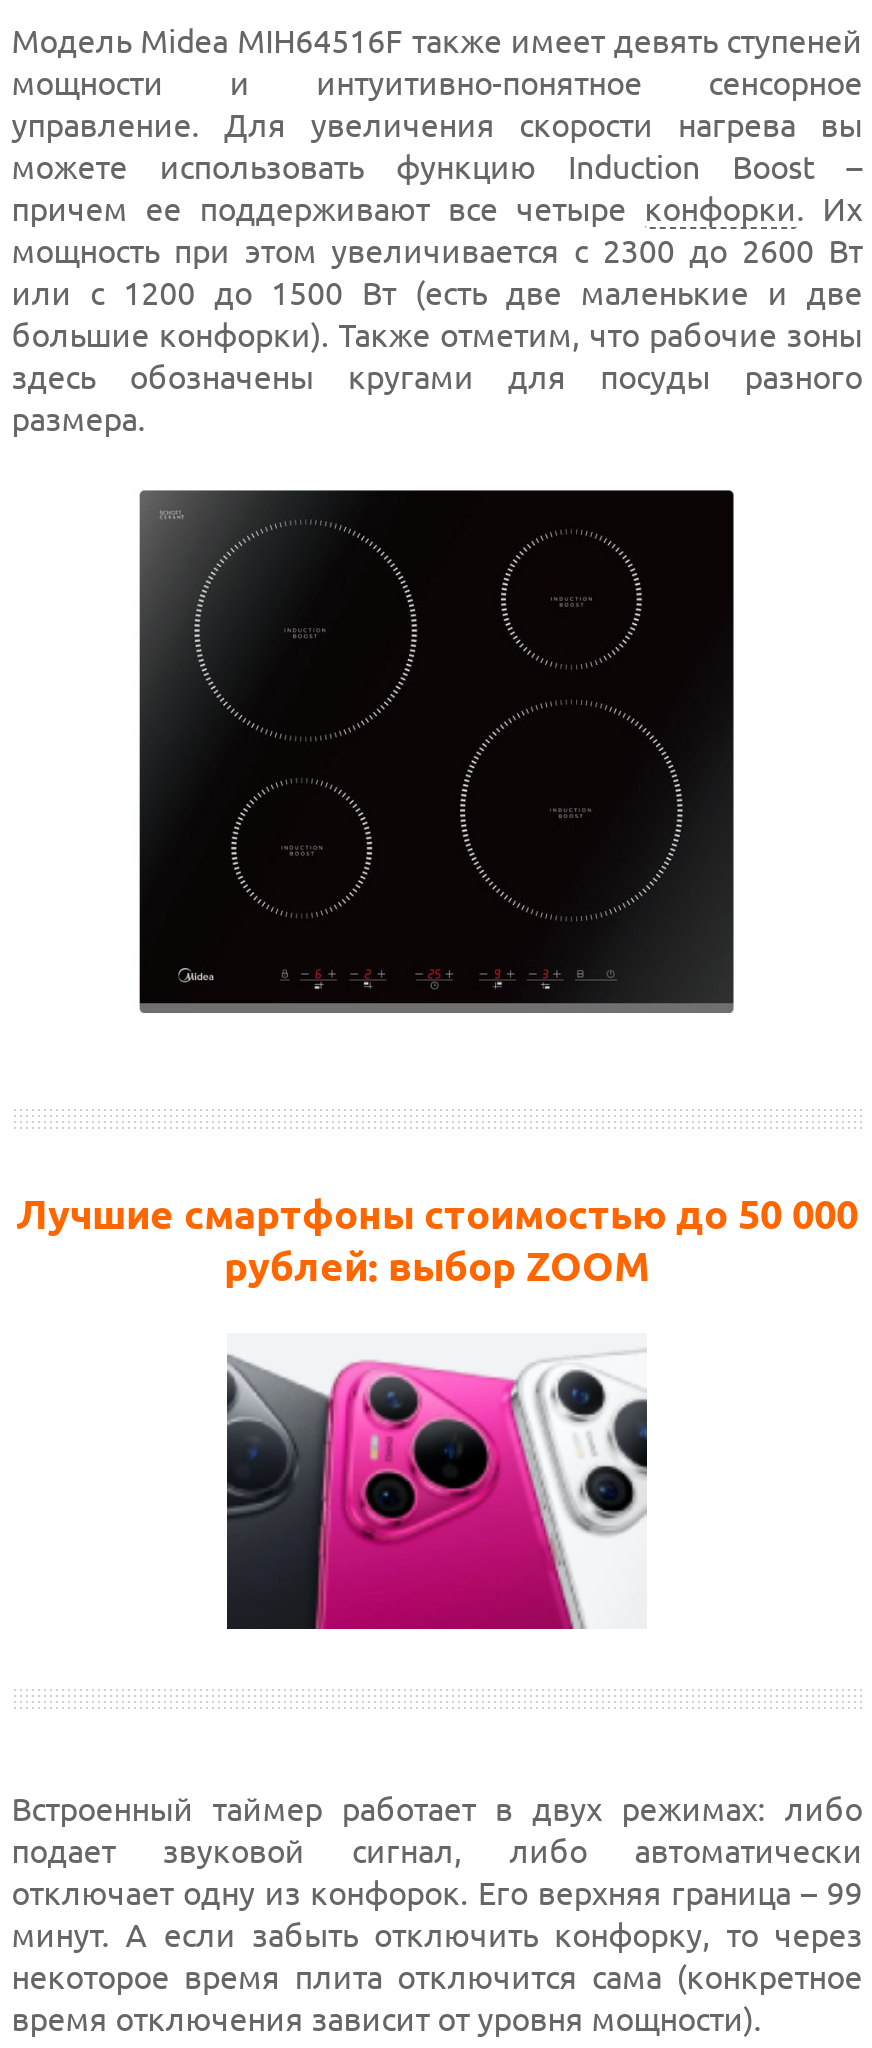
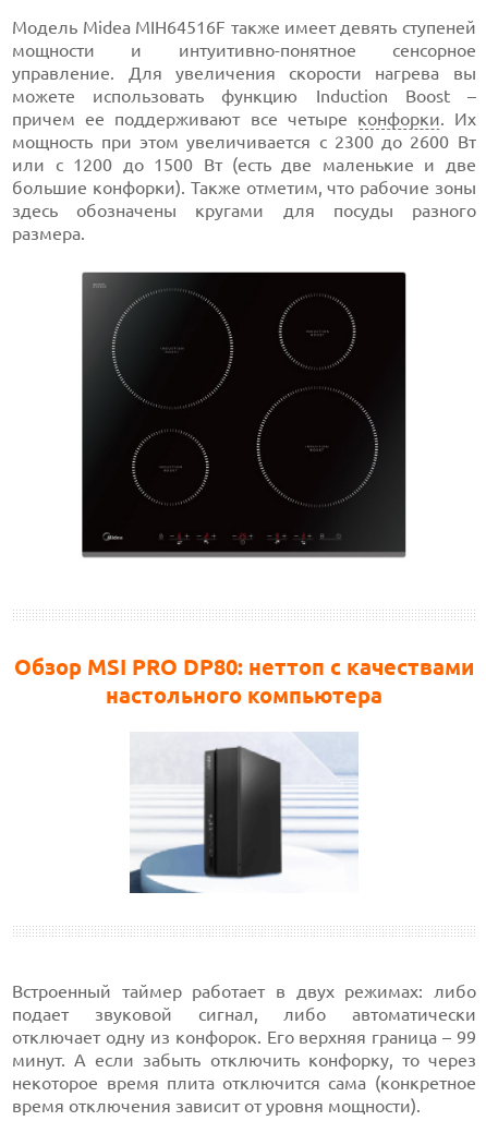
- Лучшие смартфоны стоимостью до 50 000
- рублей: выбор ZOOM
+ Обзор MSI PRO DP80: неттоп с качествами
+ настольного компьютера

- [image]
+ [image]
